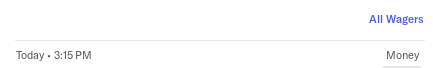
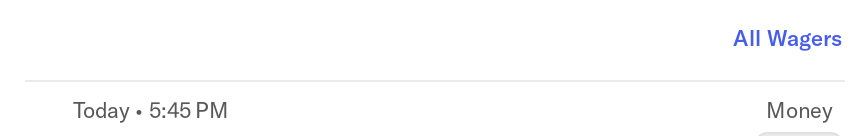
- Today • 3:15 PM
+ Today • 5:45 PM
